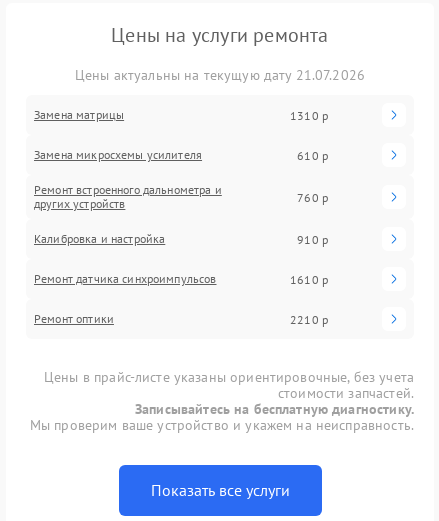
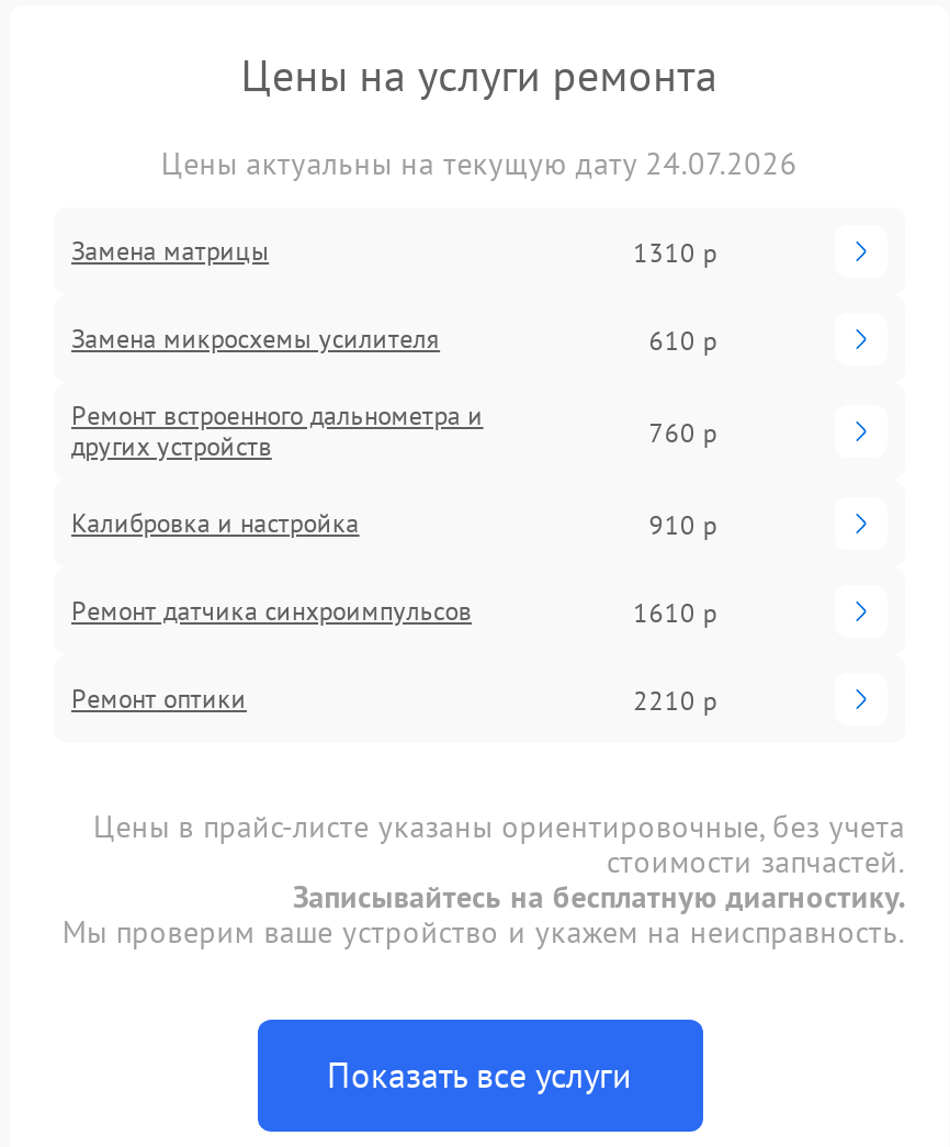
- Цены актуальны на текущую дату 21.07.2026
+ Цены актуальны на текущую дату 24.07.2026
